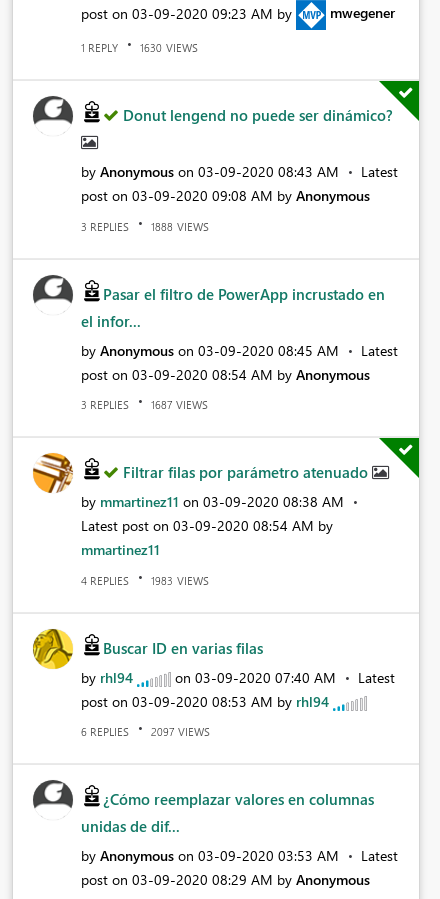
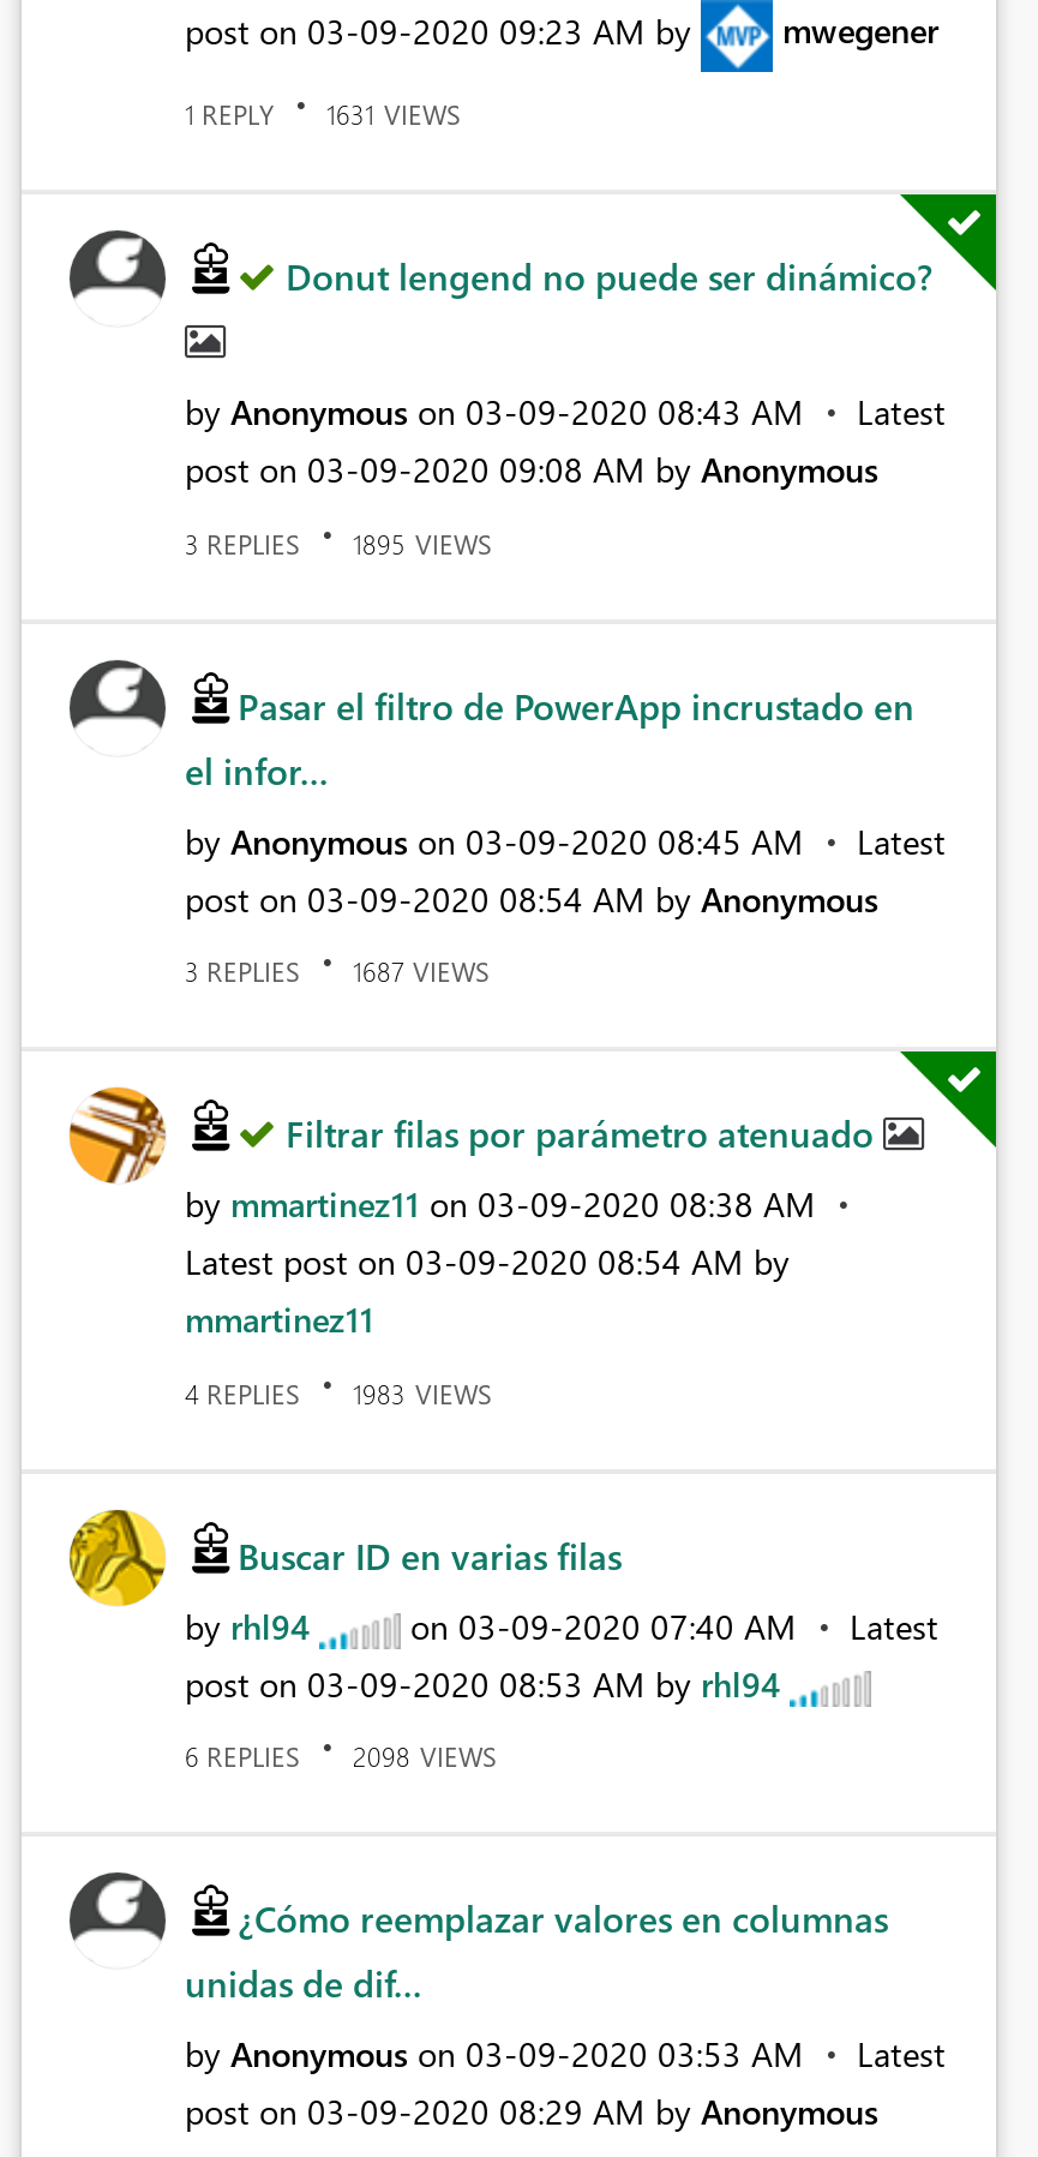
- 1 REPLY 1630 VIEWS
+ 1 REPLY 1631 VIEWS

- 3 REPLIES 1888 VIEWS
+ 3 REPLIES 1895 VIEWS

- 6 REPLIES 2097 VIEWS
+ 6 REPLIES 2098 VIEWS
